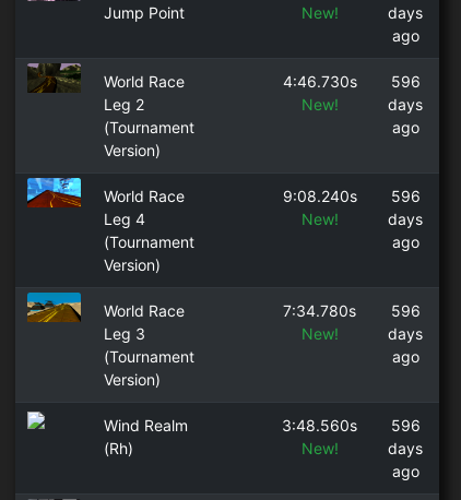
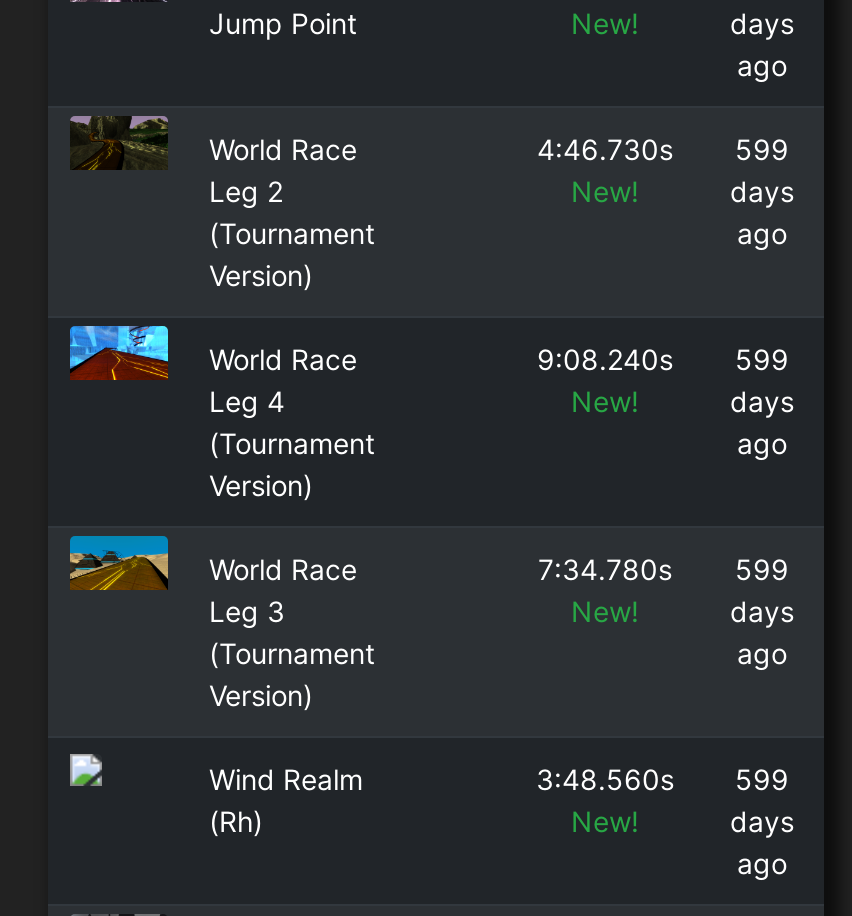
- 4:46.730s 596
+ 4:46.730s 599

- 9:08.240s 596
+ 9:08.240s 599

- 7:34.780s 596
+ 7:34.780s 599

- 3:48.560s 596
+ 3:48.560s 599
